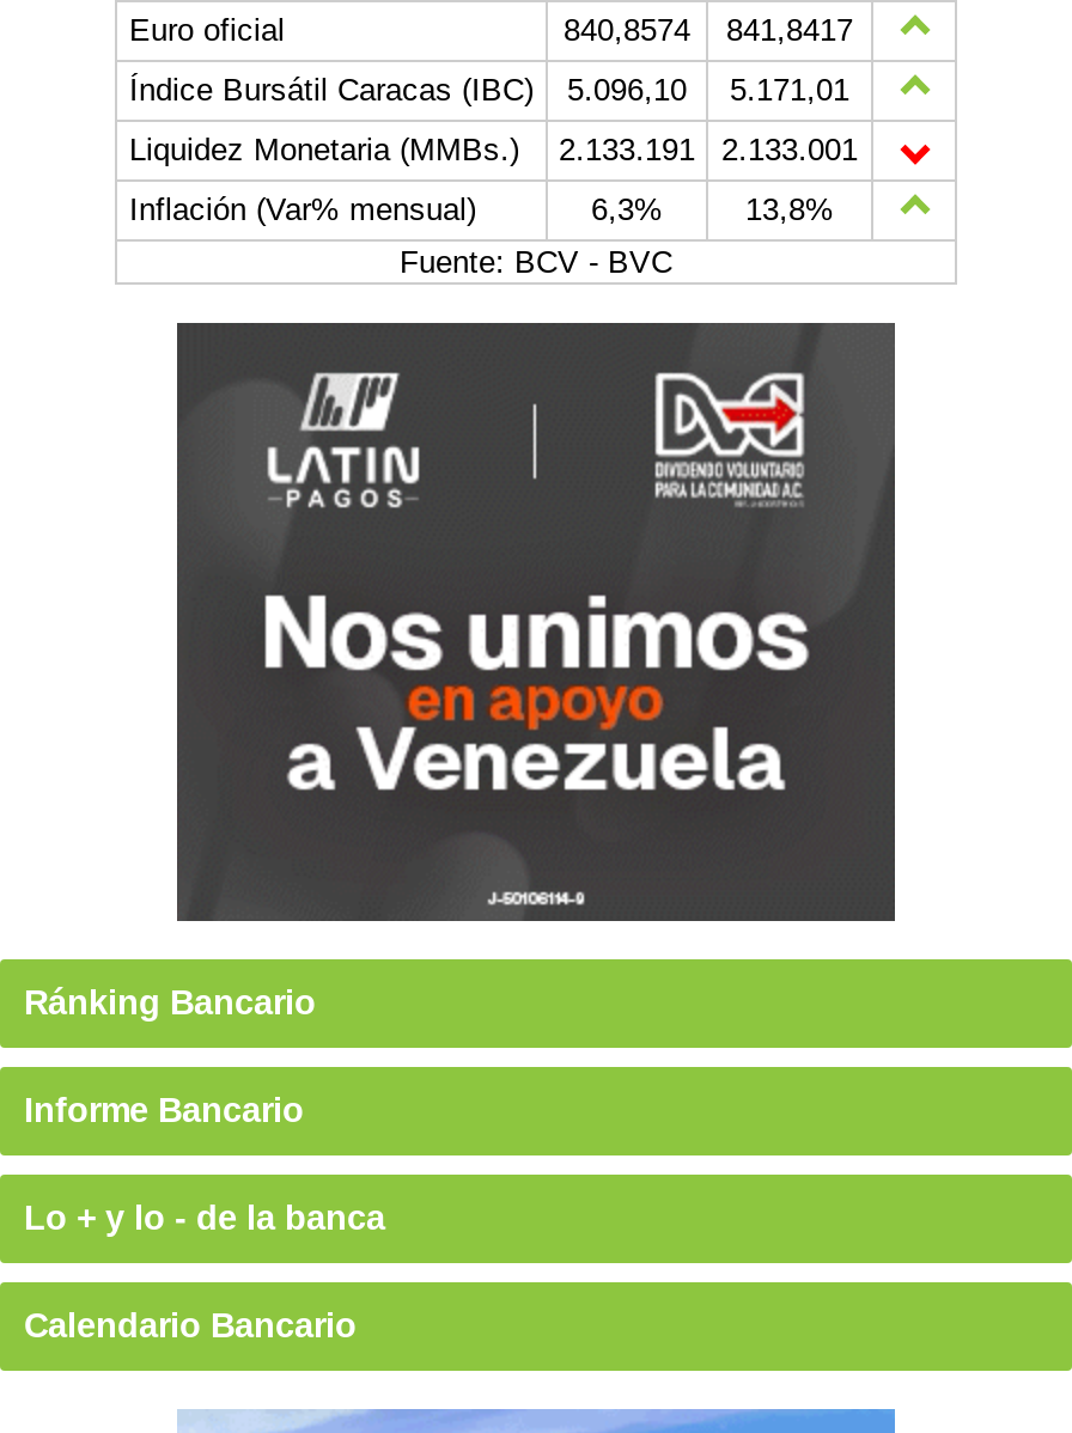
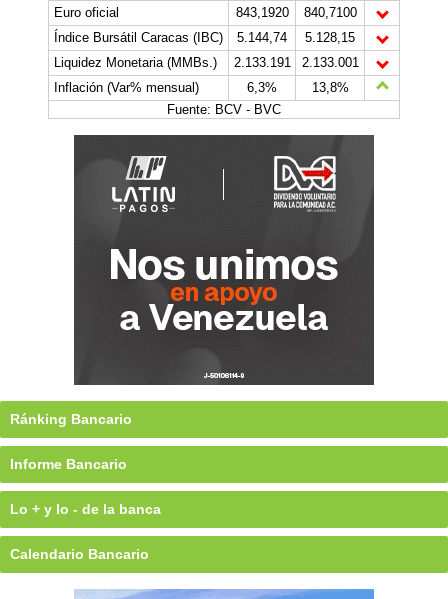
- 840,8574
+ 843,1920

- 841,8417
+ 840,7100

- 5.096,10
+ 5.144,74

- 5.171,01
+ 5.128,15
